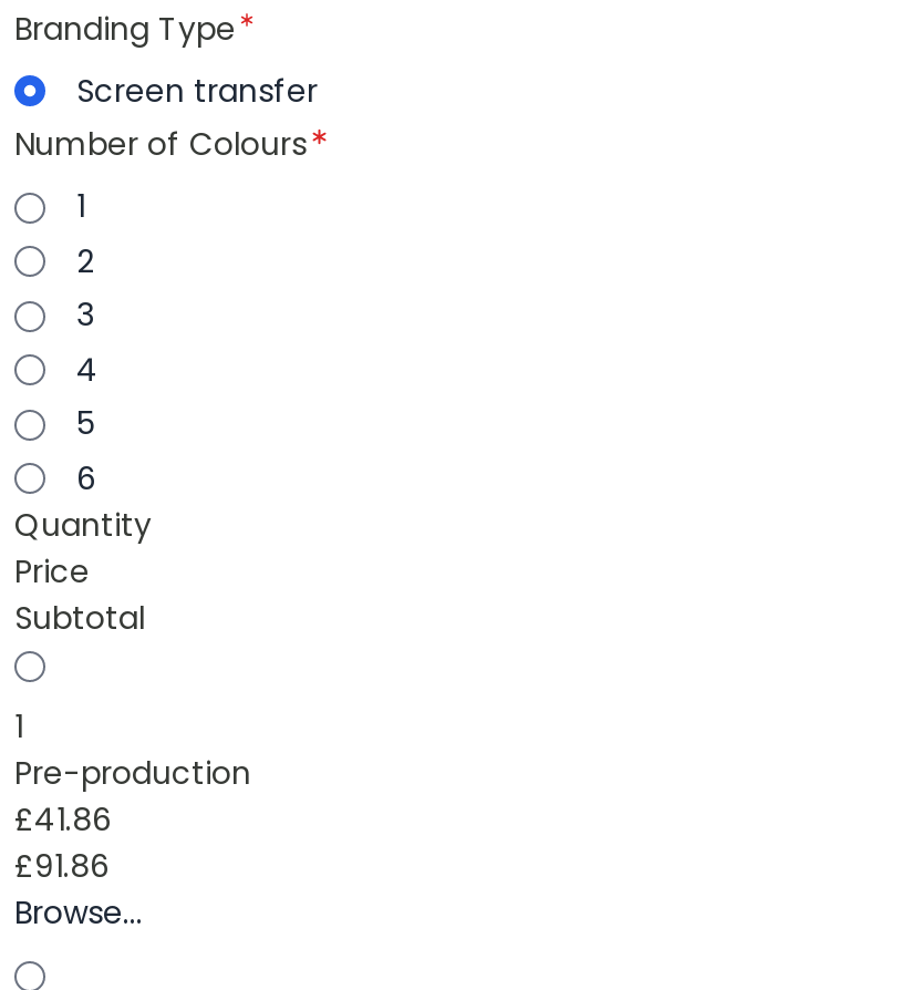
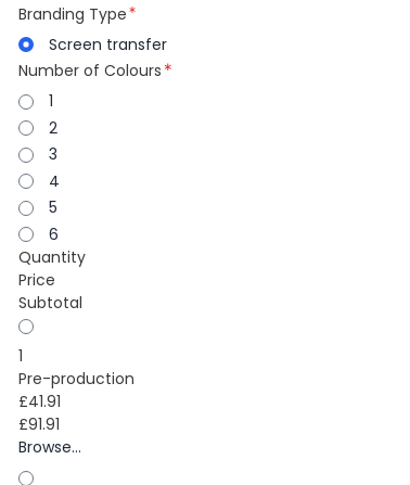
- £41.86
+ £41.91

- £91.86
+ £91.91
